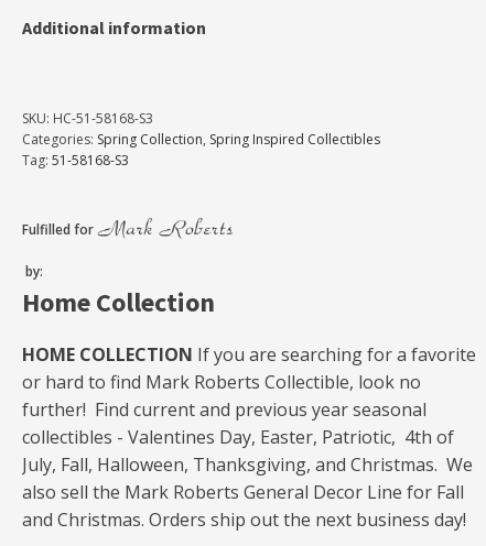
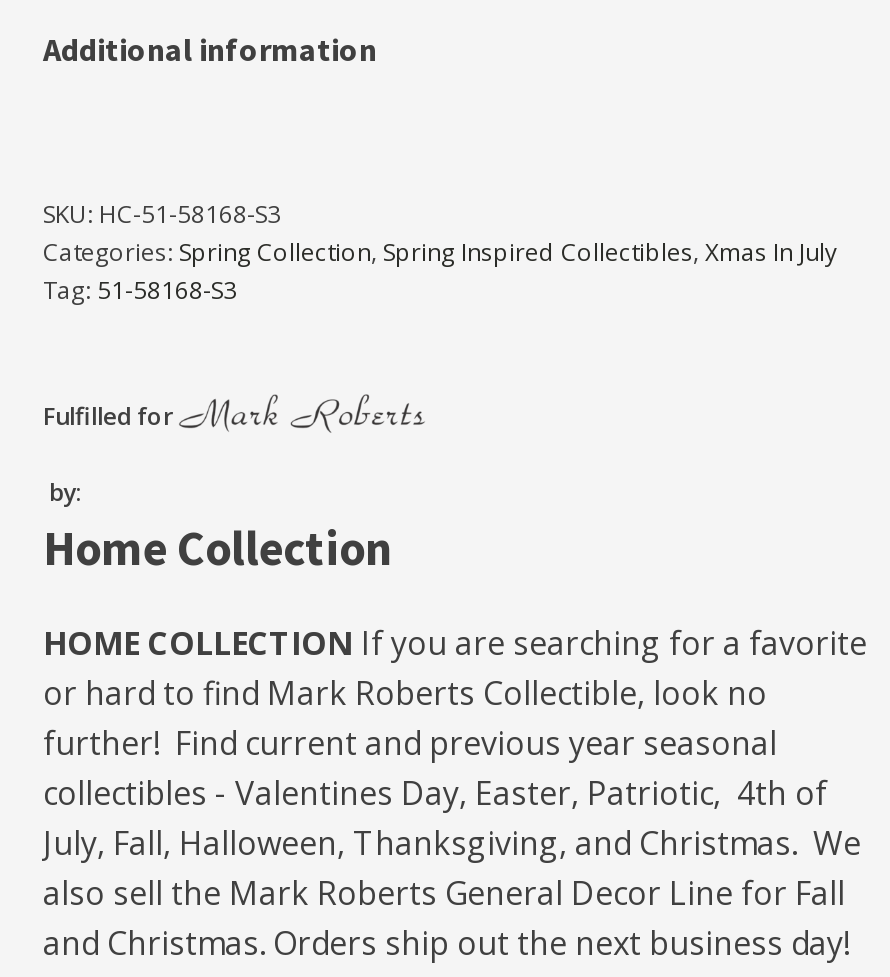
- Categories: Spring Collection, Spring Inspired Collectibles
+ Categories: Spring Collection, Spring Inspired Collectibles, Xmas In July
